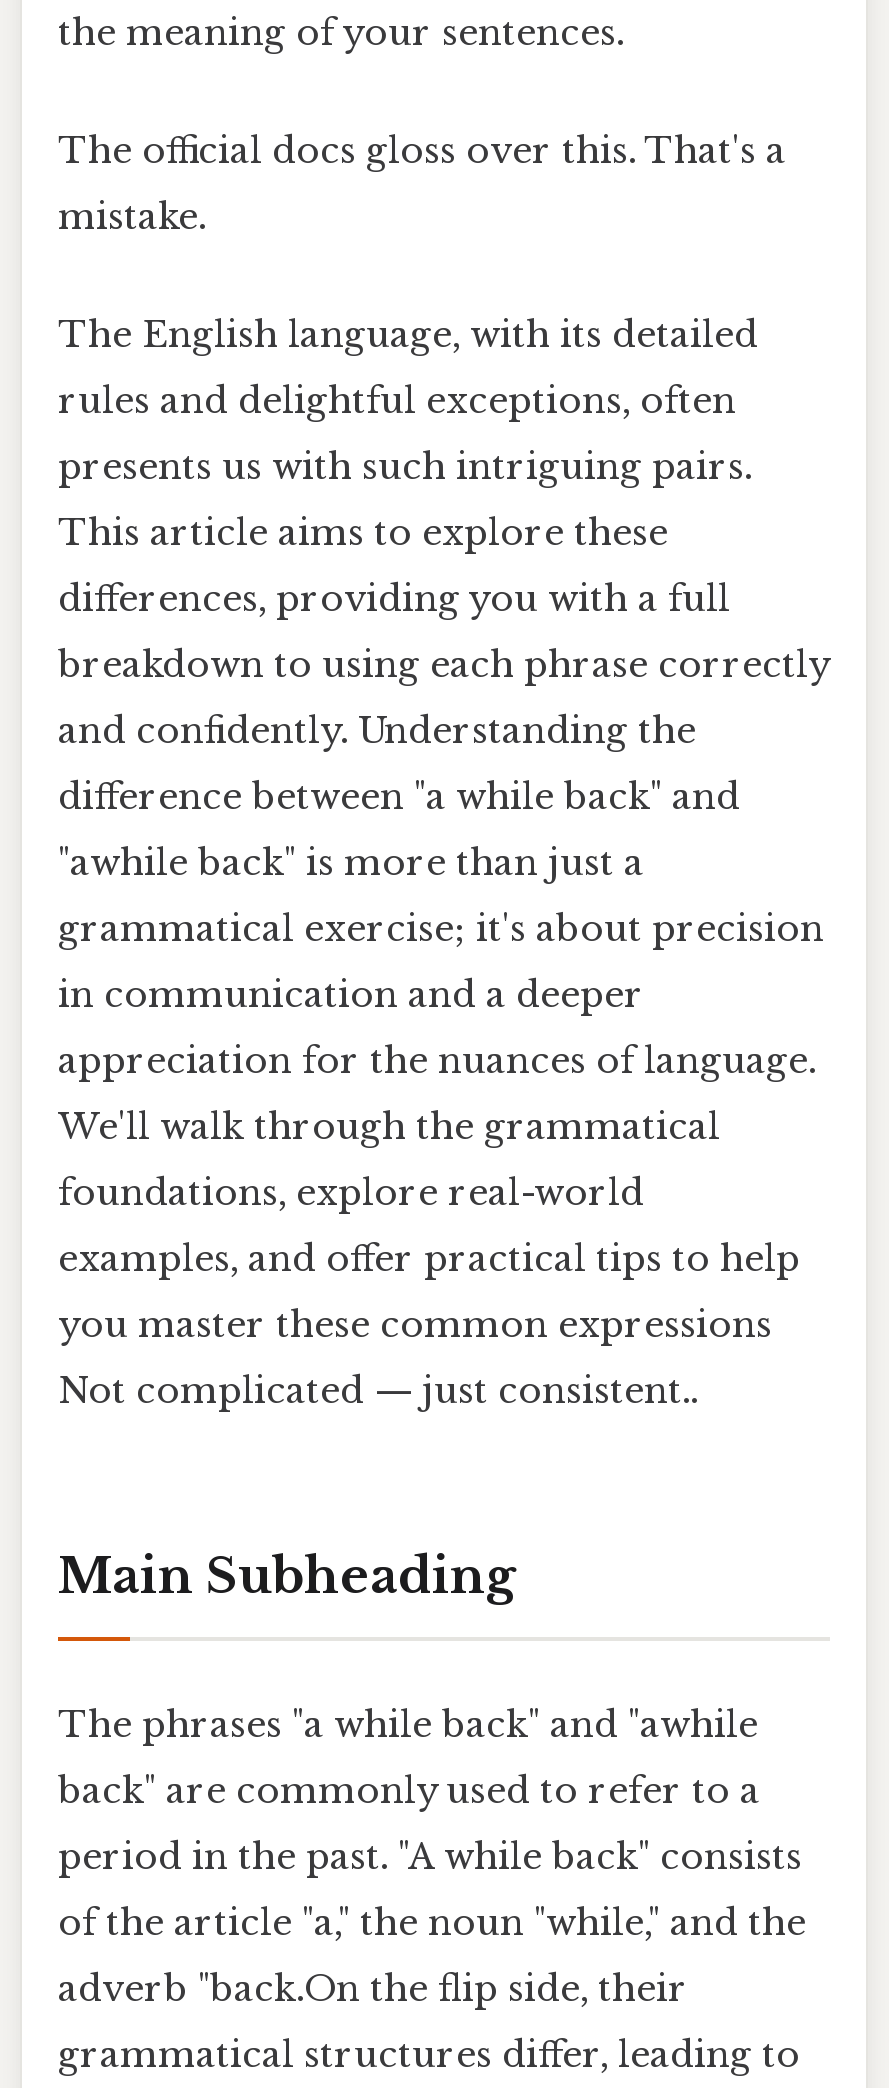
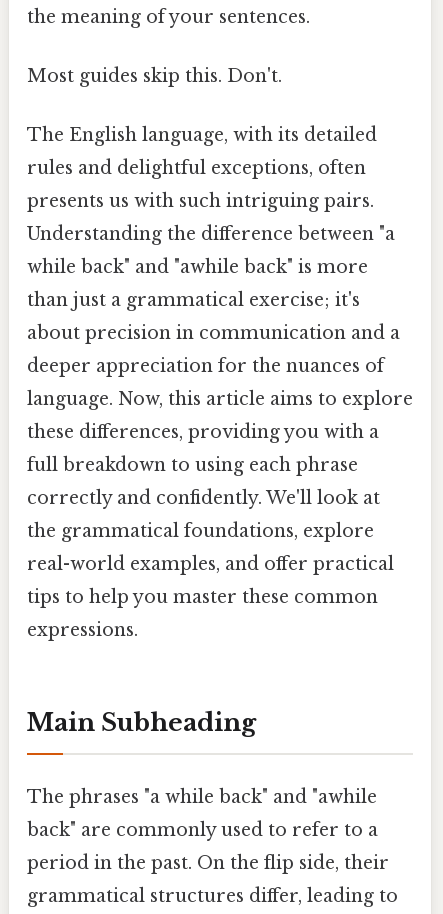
- The official docs gloss over this. That's a
- mistake.
+ Most guides skip this. Don't.

- This article aims to explore these
- differences, providing you with a full
- breakdown to using each phrase correctly
- and confidently. Understanding the
- difference between "a while back" and
- "awhile back" is more than just a
- grammatical exercise; it's about precision
- in communication and a deeper
- appreciation for the nuances of language.
- We'll walk through the grammatical
- foundations, explore real-world
- examples, and offer practical tips to help
- you master these common expressions
- Not complicated — just consistent..
+ Understanding the difference between "a
+ while back" and "awhile back" is more
+ than just a grammatical exercise; it's
+ about precision in communication and a
+ deeper appreciation for the nuances of
+ language. Now, this article aims to explore
+ these differences, providing you with a
+ full breakdown to using each phrase
+ correctly and confidently. We'll look at
+ the grammatical foundations, explore
+ real-world examples, and offer practical
+ tips to help you master these common
+ expressions.

- period in the past. "A while back" consists
- of the article "a," the noun "while," and the
- adverb "back.On the flip side, their
+ period in the past. On the flip side, their
